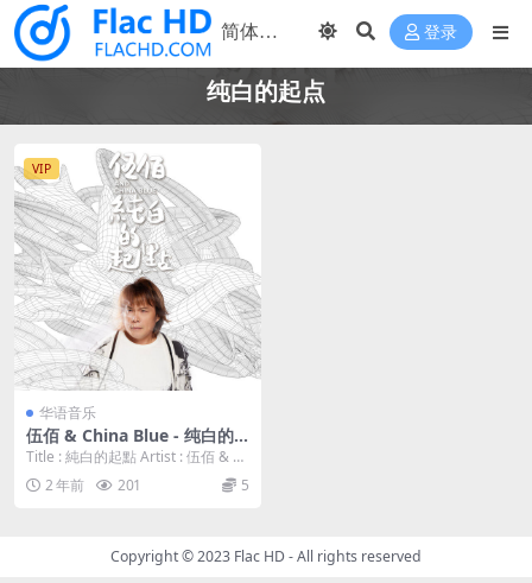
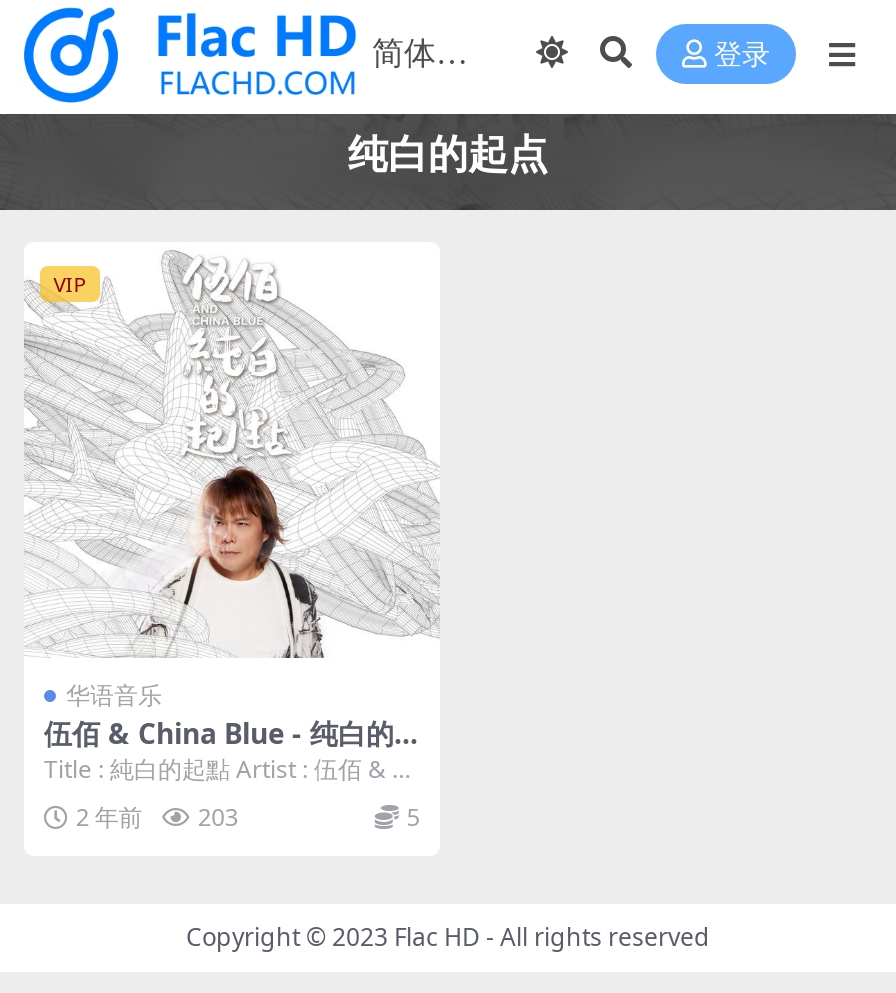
- 2 年前 201
+ 2 年前 203
